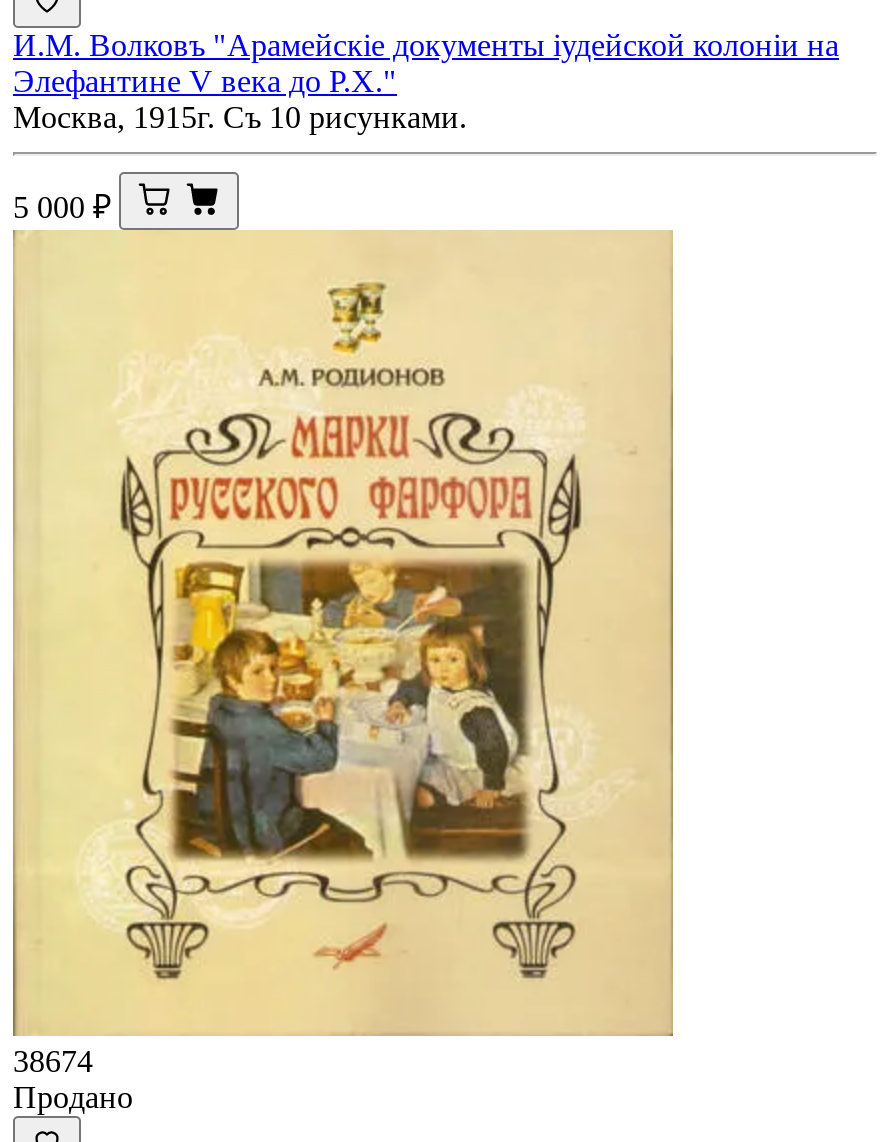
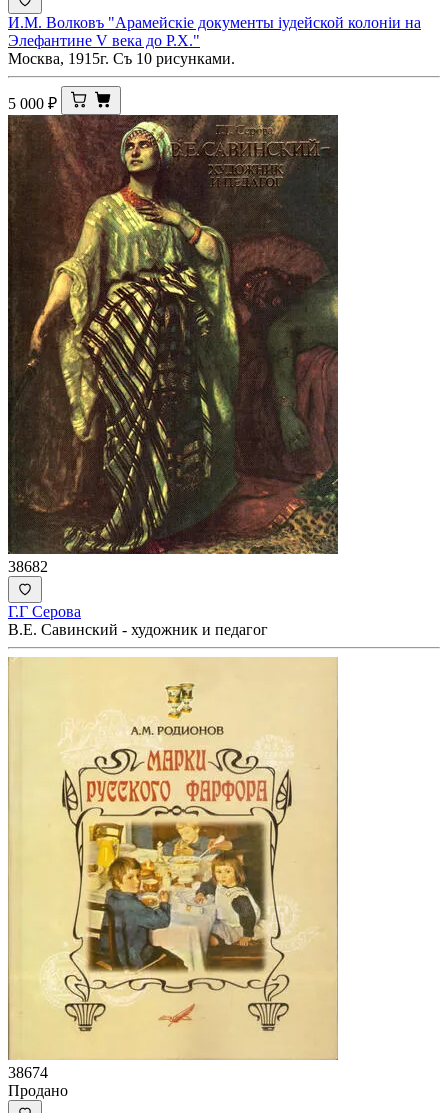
+ [image]
+ 38682
+ Г.Г Серова
+ В.Е. Савинский - художник и педагог
